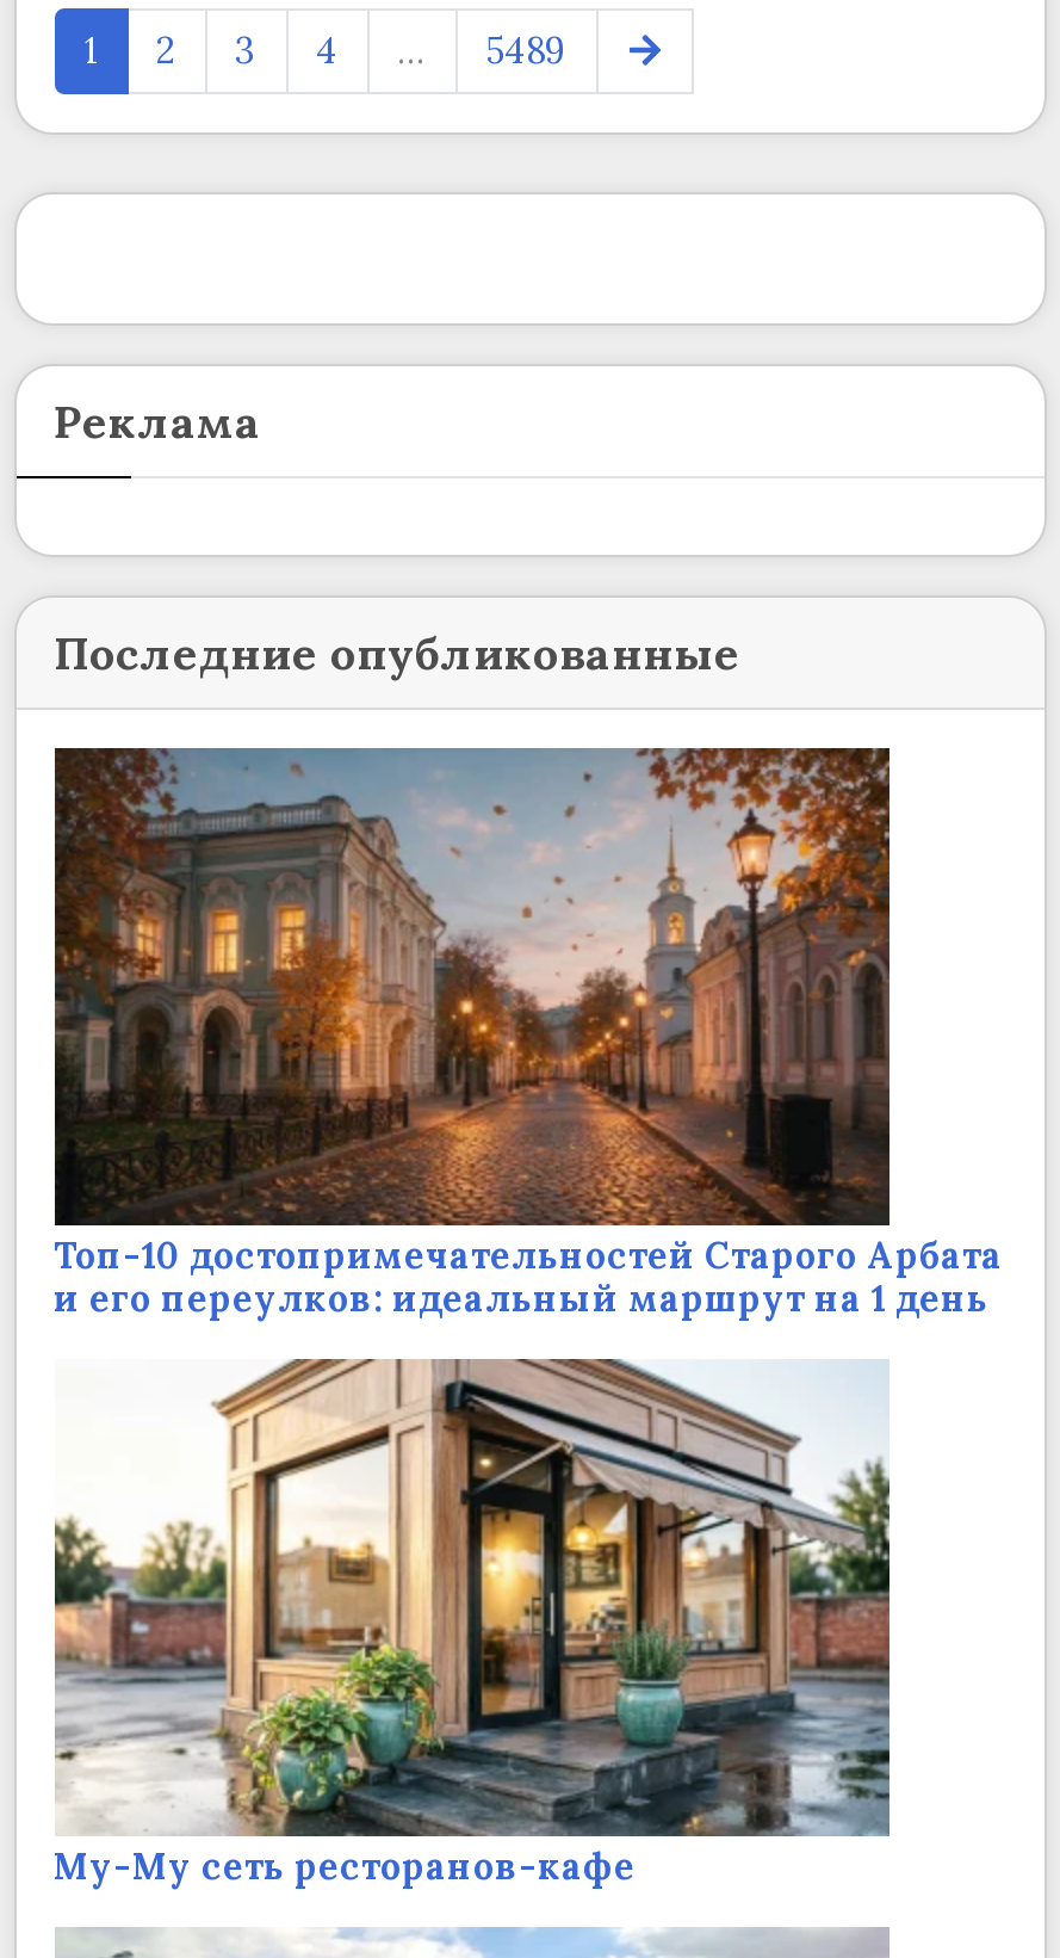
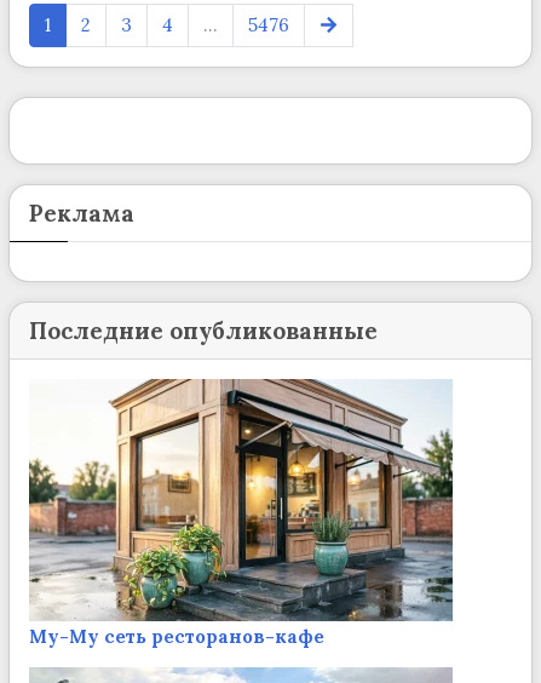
- 5489
+ 5476

- [image]
- Топ-10 достопримечательностей Старого Арбата
- и его переулков: идеальный маршрут на 1 день
